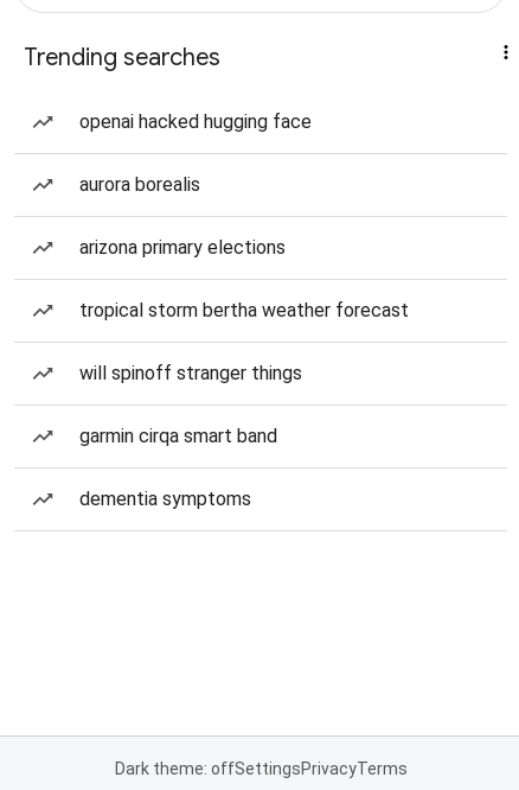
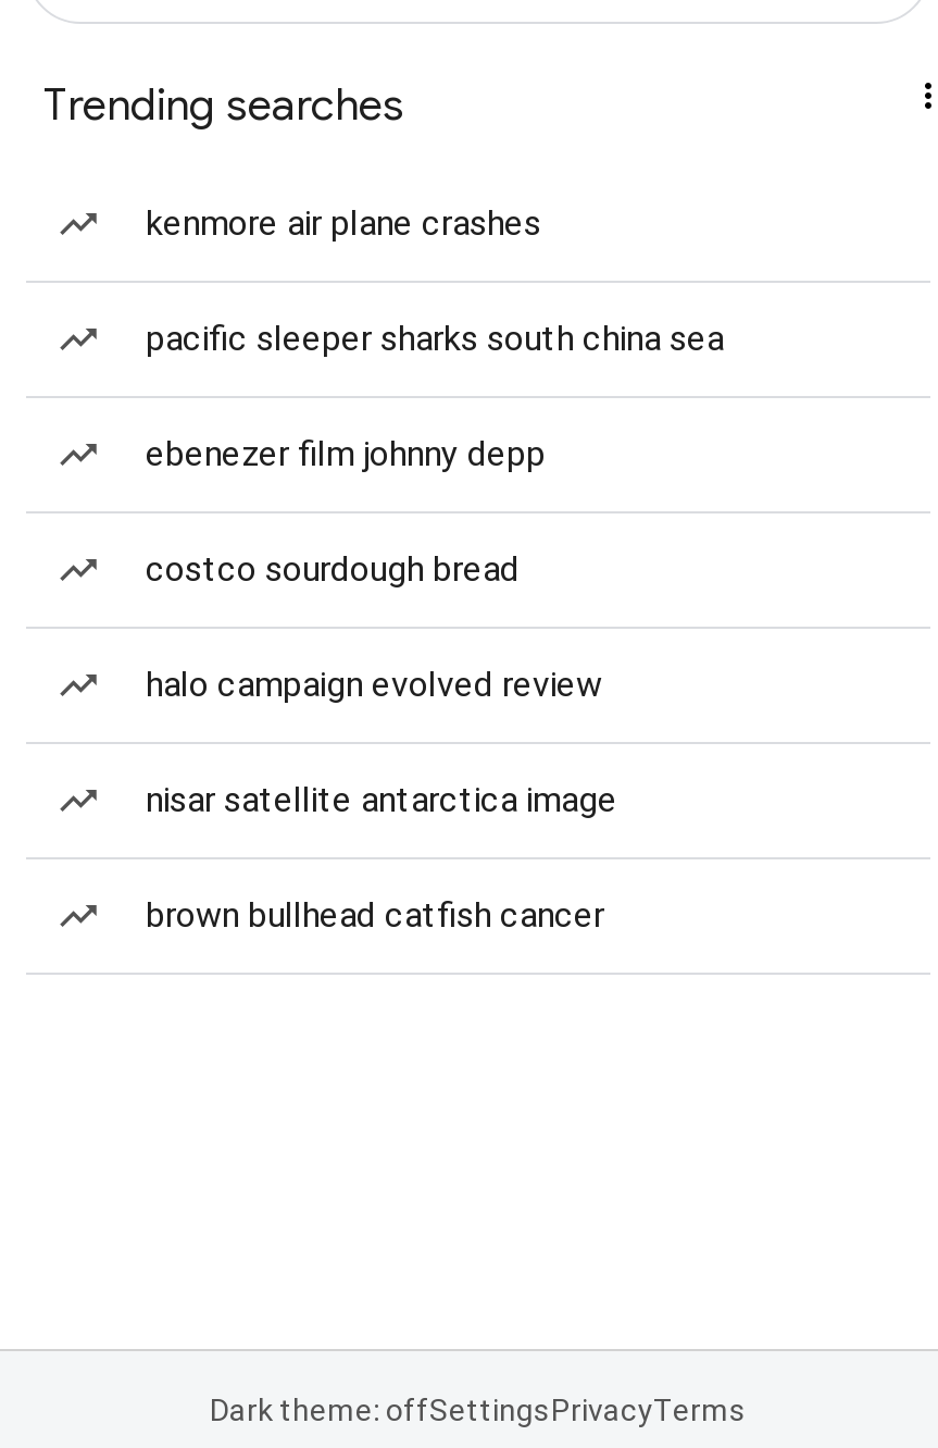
- openai hacked hugging face
+ kenmore air plane crashes

- aurora borealis
+ pacific sleeper sharks south china sea

- arizona primary elections
+ ebenezer film johnny depp

- tropical storm bertha weather forecast
+ costco sourdough bread

- will spinoff stranger things
+ halo campaign evolved review

- garmin cirqa smart band
+ nisar satellite antarctica image

- dementia symptoms
+ brown bullhead catfish cancer
